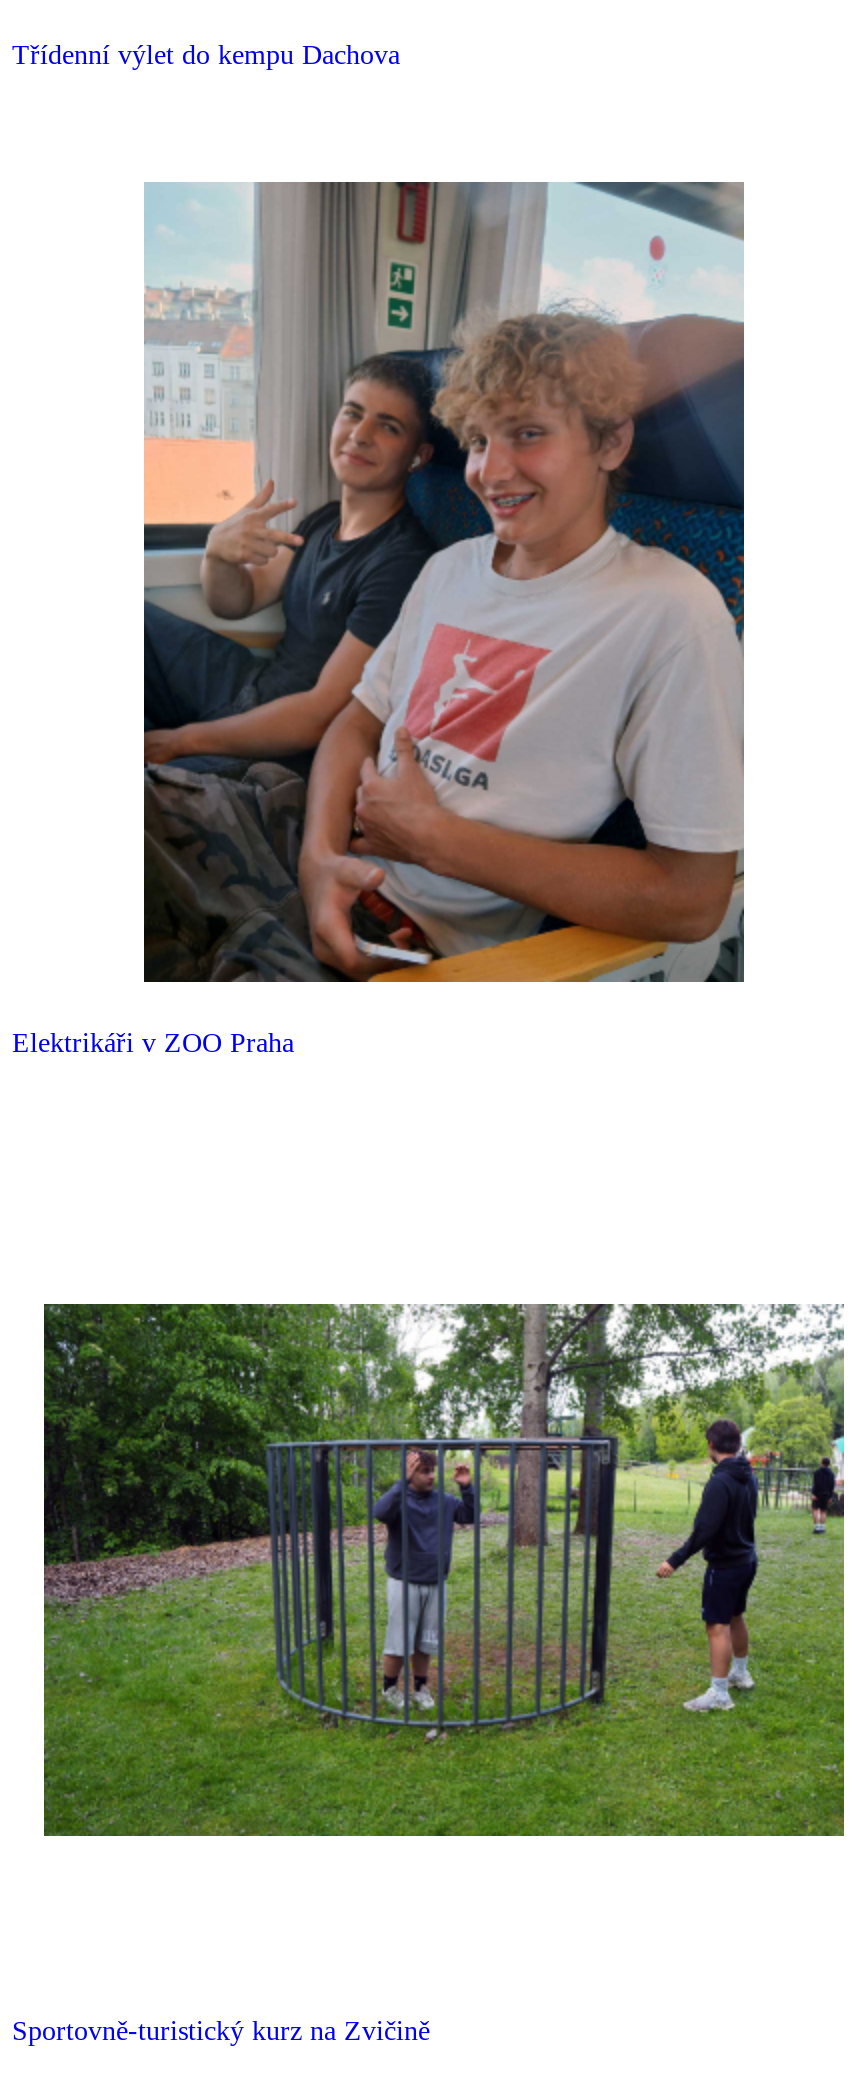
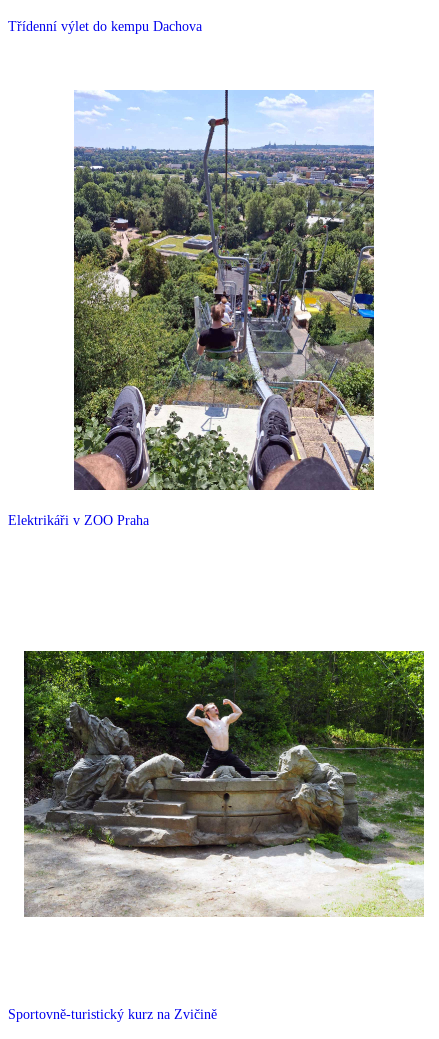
- [image]
+ [image]

- [image]
+ [image]
